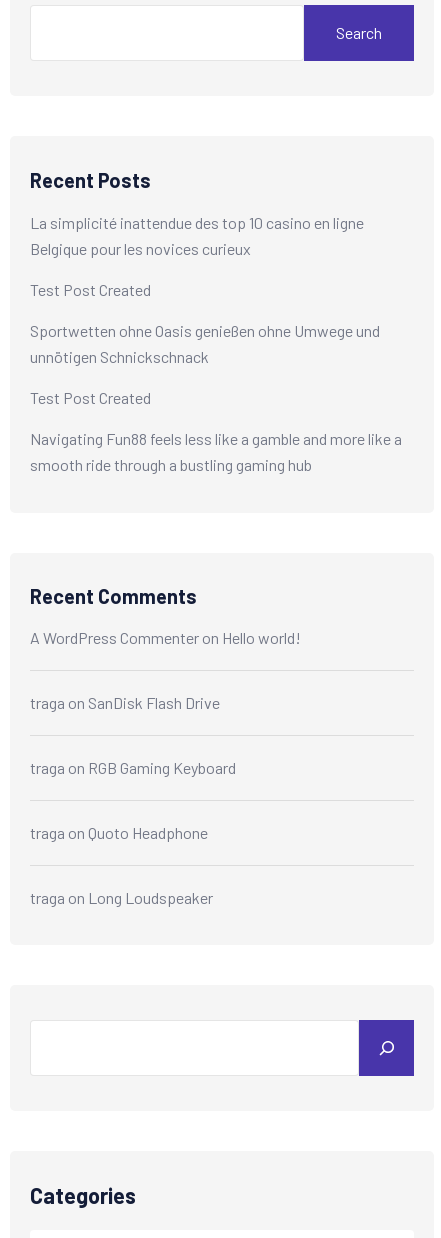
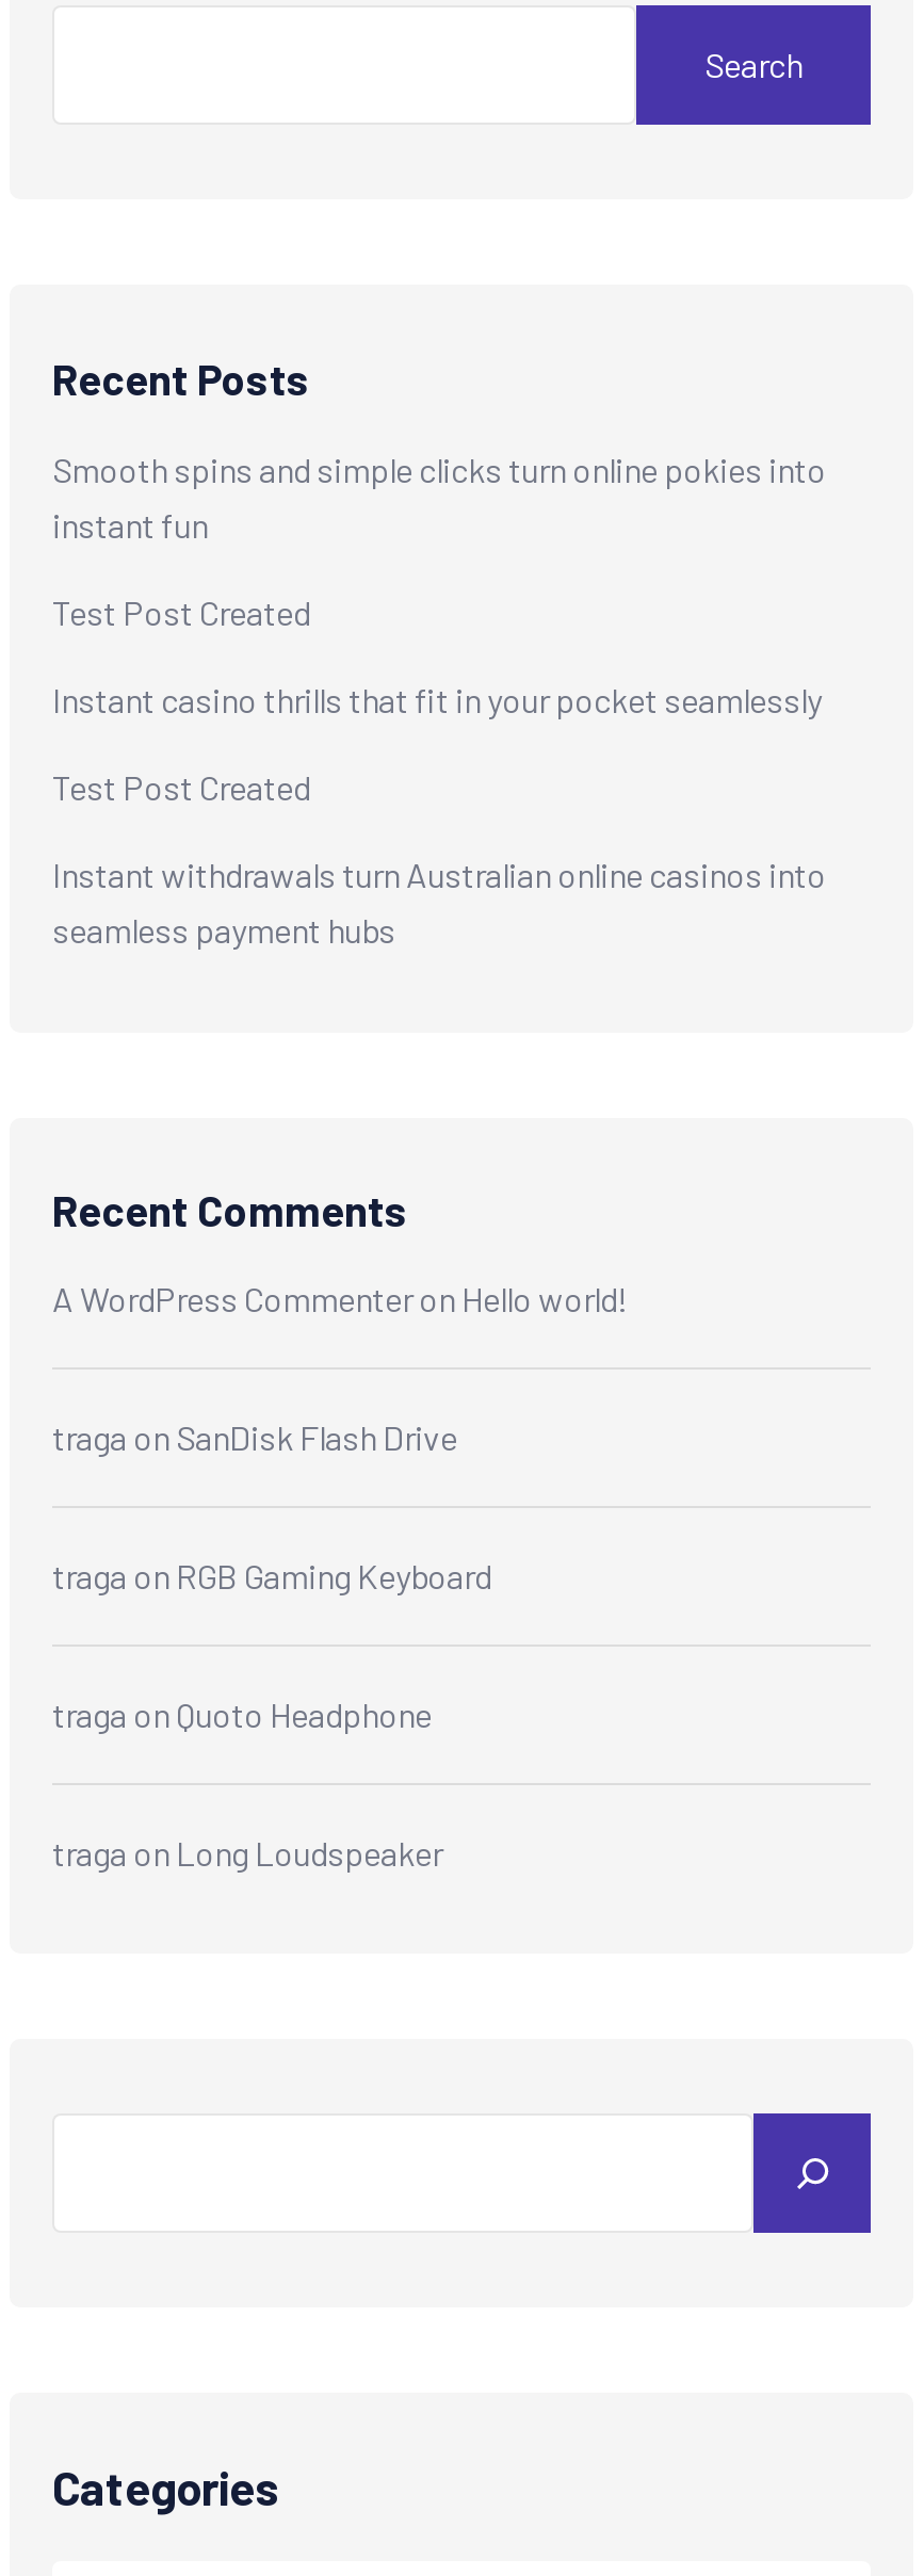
- La simplicité inattendue des top 10 casino en ligne
- Belgique pour les novices curieux
+ Smooth spins and simple clicks turn online pokies into
+ instant fun

- Sportwetten ohne Oasis genießen ohne Umwege und
- unnötigen Schnickschnack
+ Instant casino thrills that fit in your pocket seamlessly

- Navigating Fun88 feels less like a gamble and more like a
- smooth ride through a bustling gaming hub
+ Instant withdrawals turn Australian online casinos into
+ seamless payment hubs
